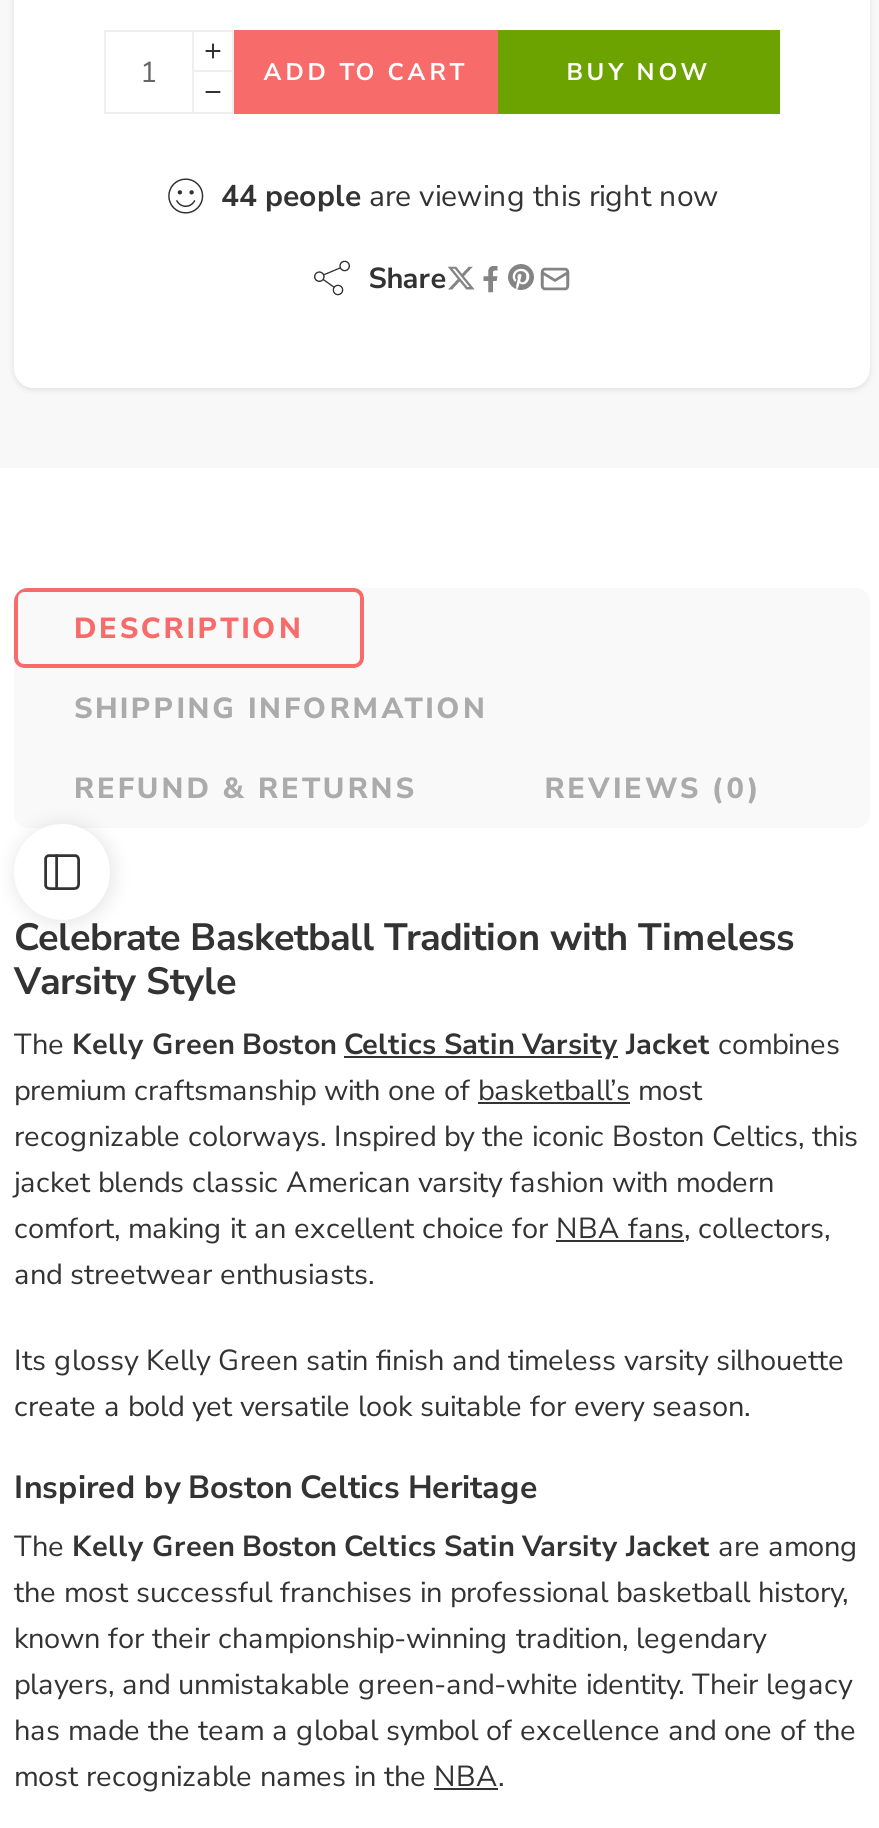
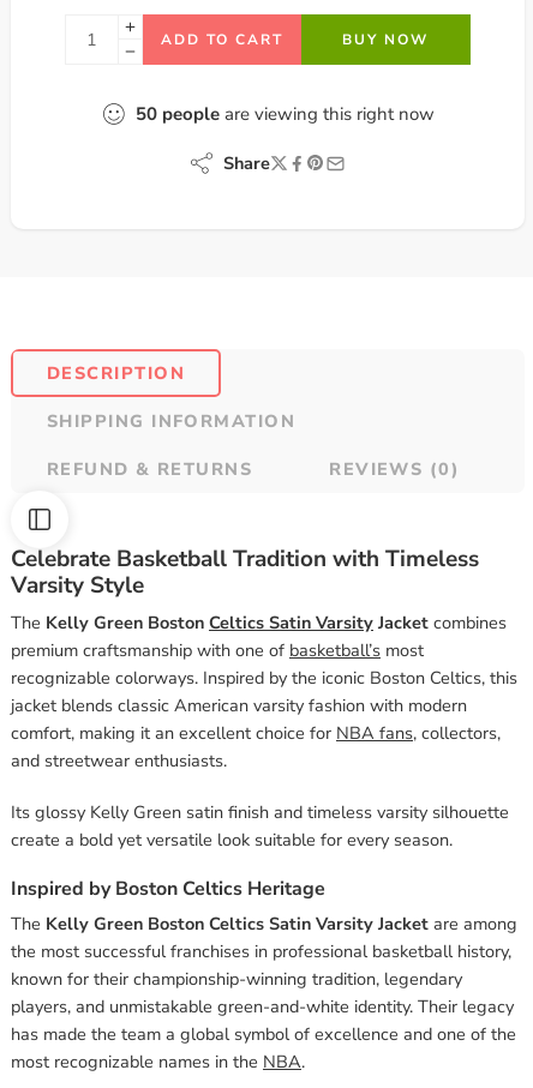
- 44 people are viewing this right now
+ 50 people are viewing this right now
